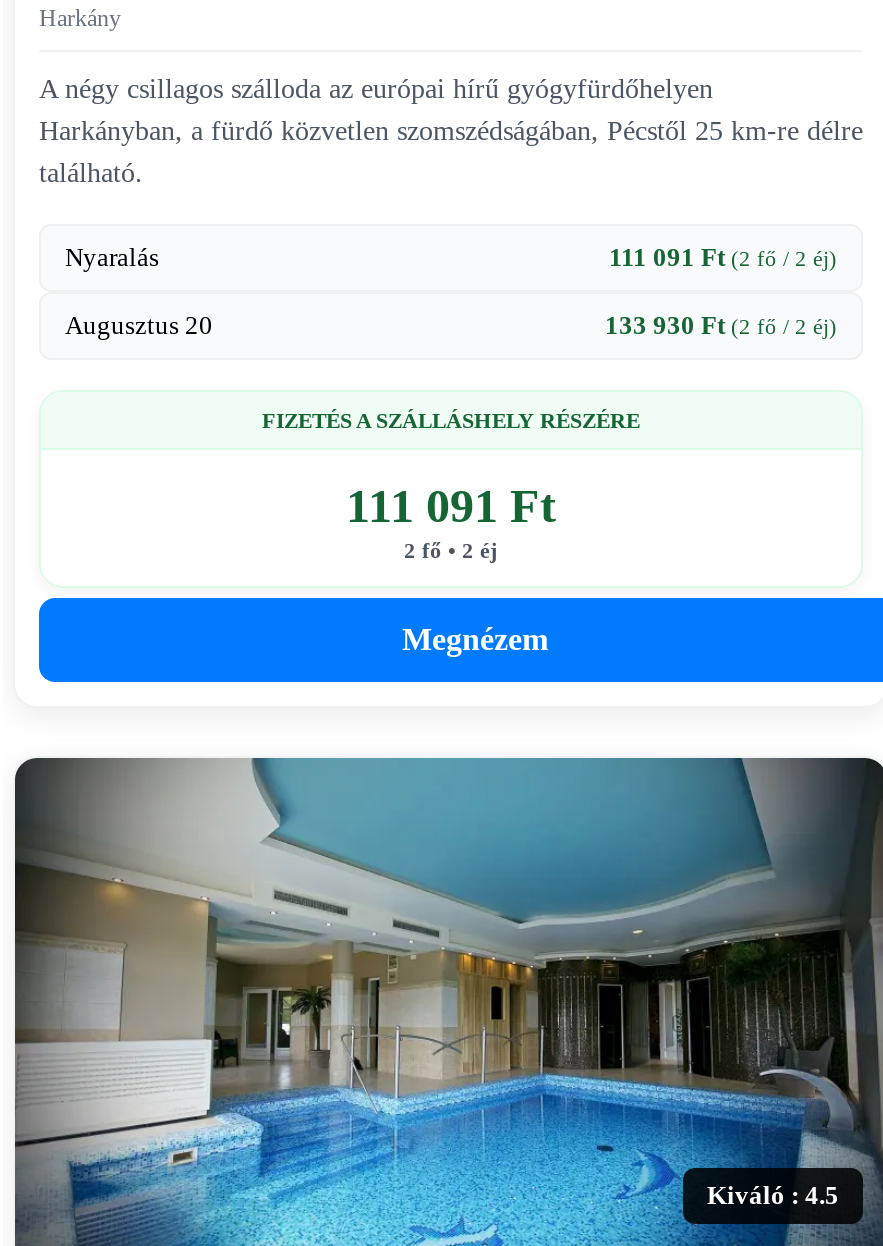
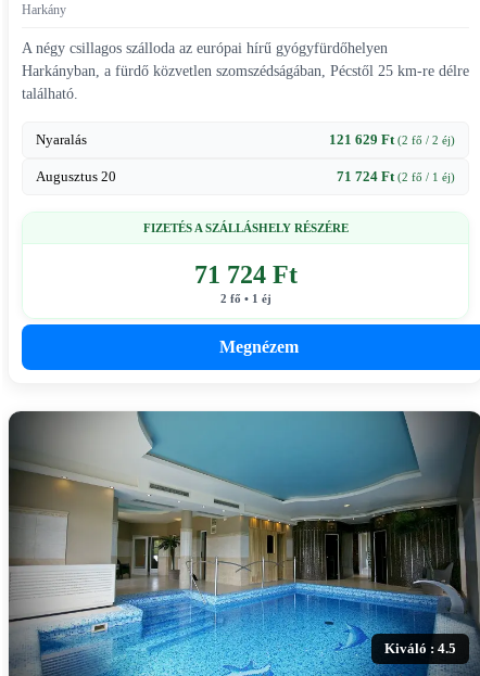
- 111 091 Ft (2 fő / 2 éj)
+ 121 629 Ft (2 fő / 2 éj)

- 133 930 Ft (2 fő / 2 éj)
+ 71 724 Ft (2 fő / 1 éj)

- 111 091 Ft
+ 71 724 Ft

- 2 fő • 2 éj
+ 2 fő • 1 éj
